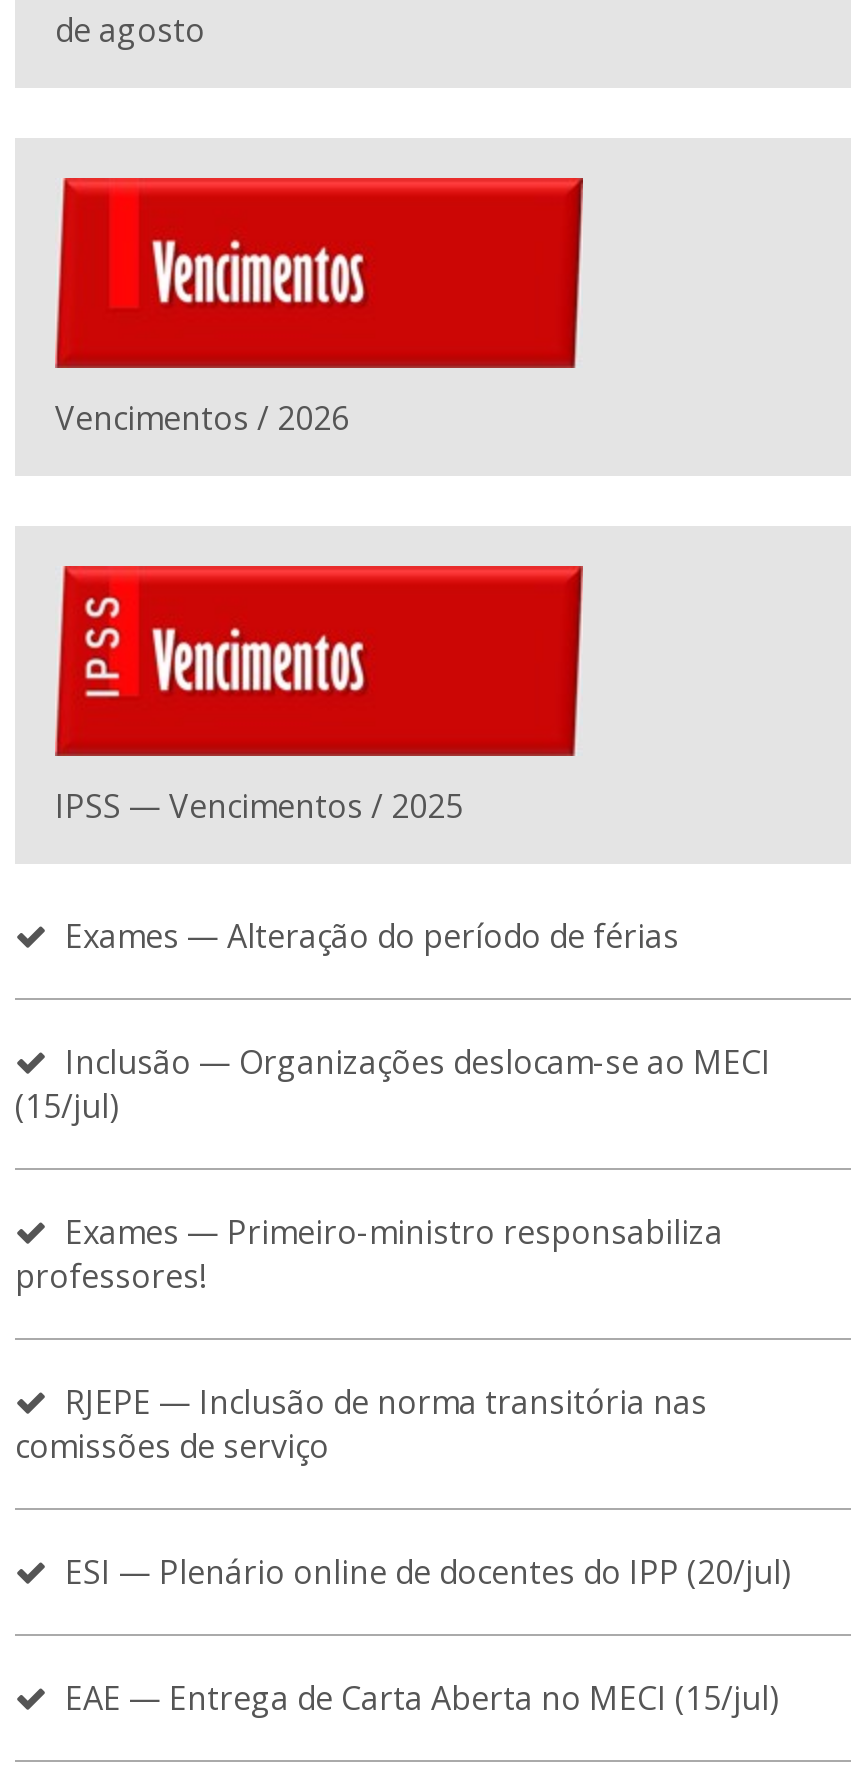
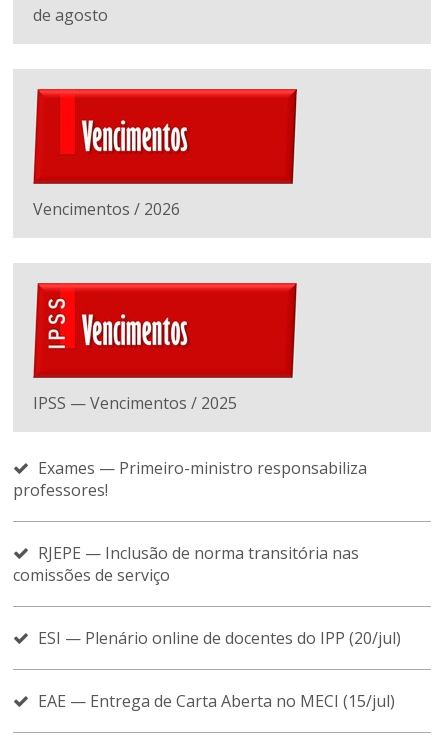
- Exames — Alteração do período de férias
- Inclusão — Organizações deslocam-se ao MECI
- (15/jul)
